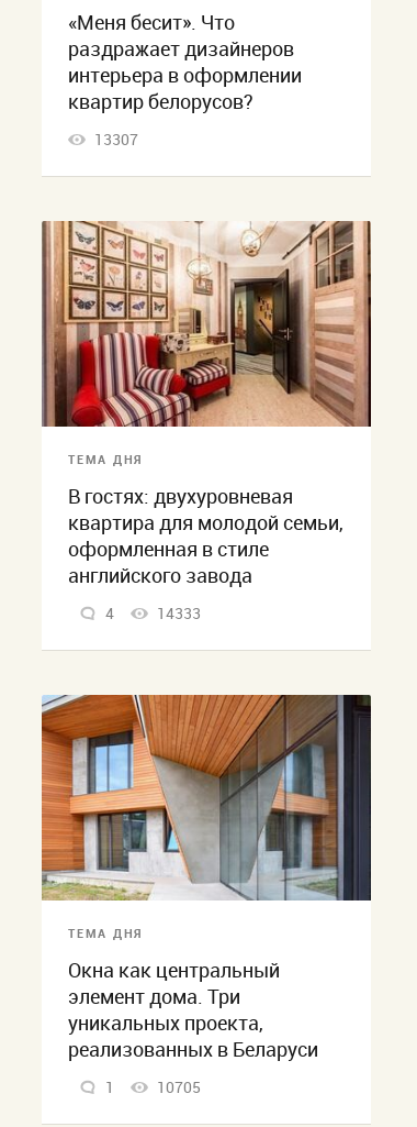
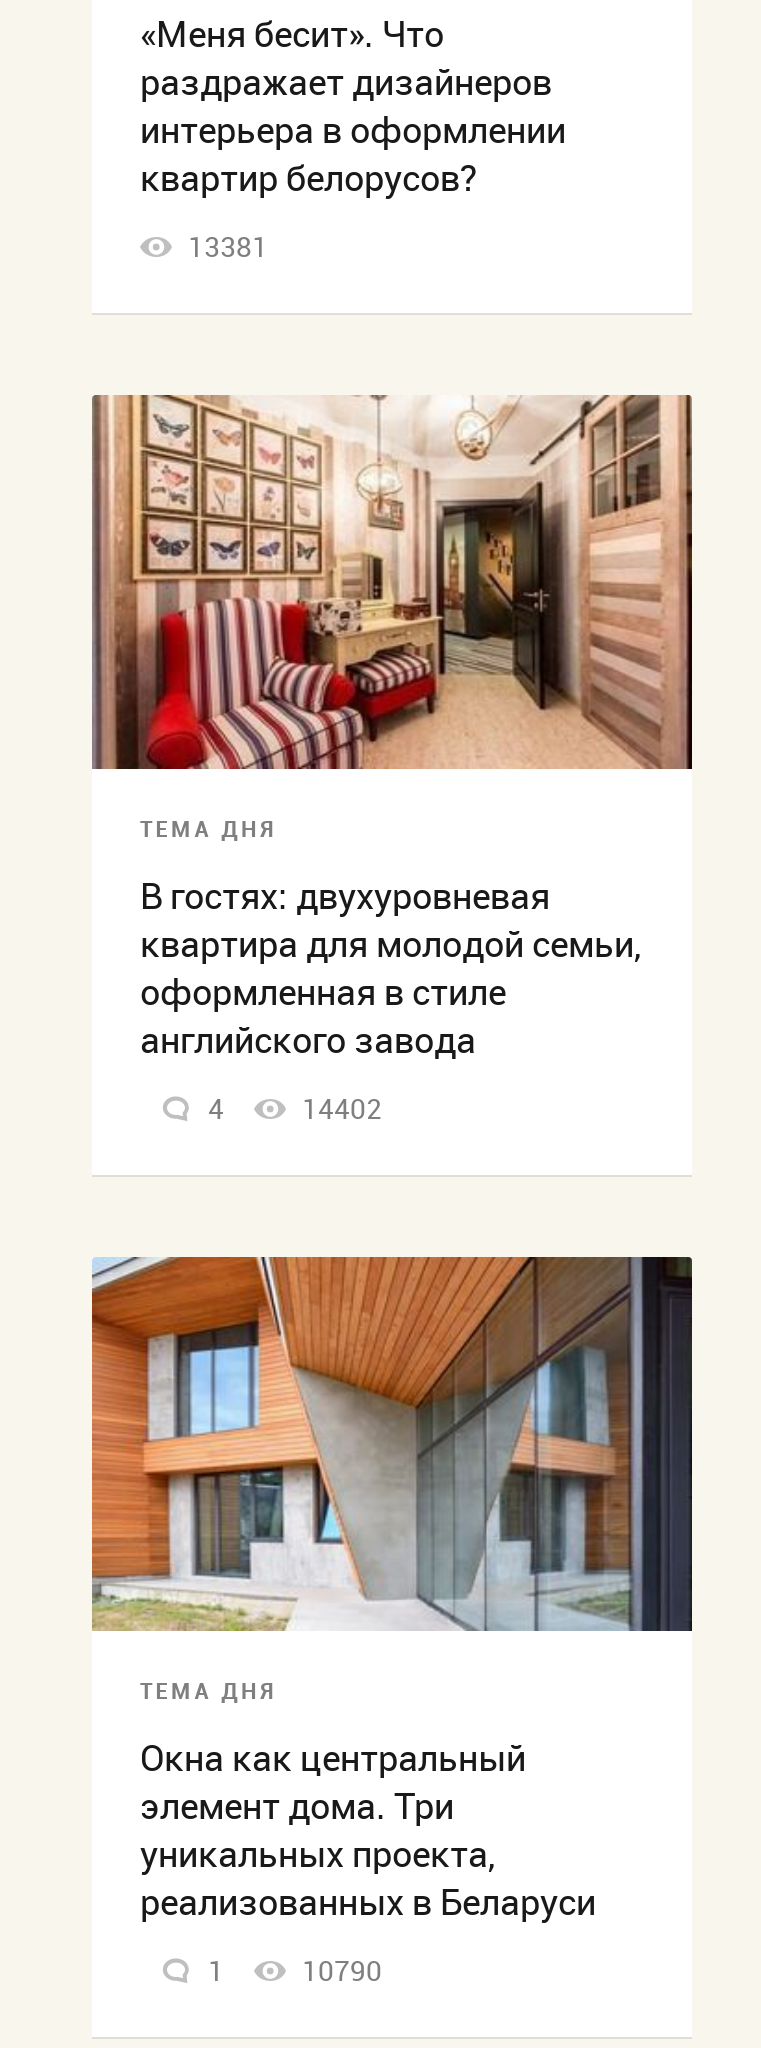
- 13307
+ 13381

- 14333
+ 14402

- 10705
+ 10790
